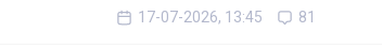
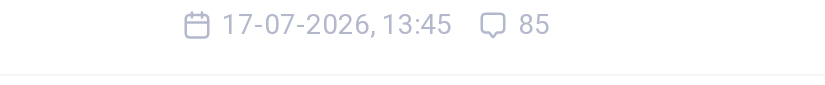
- 81
+ 85
